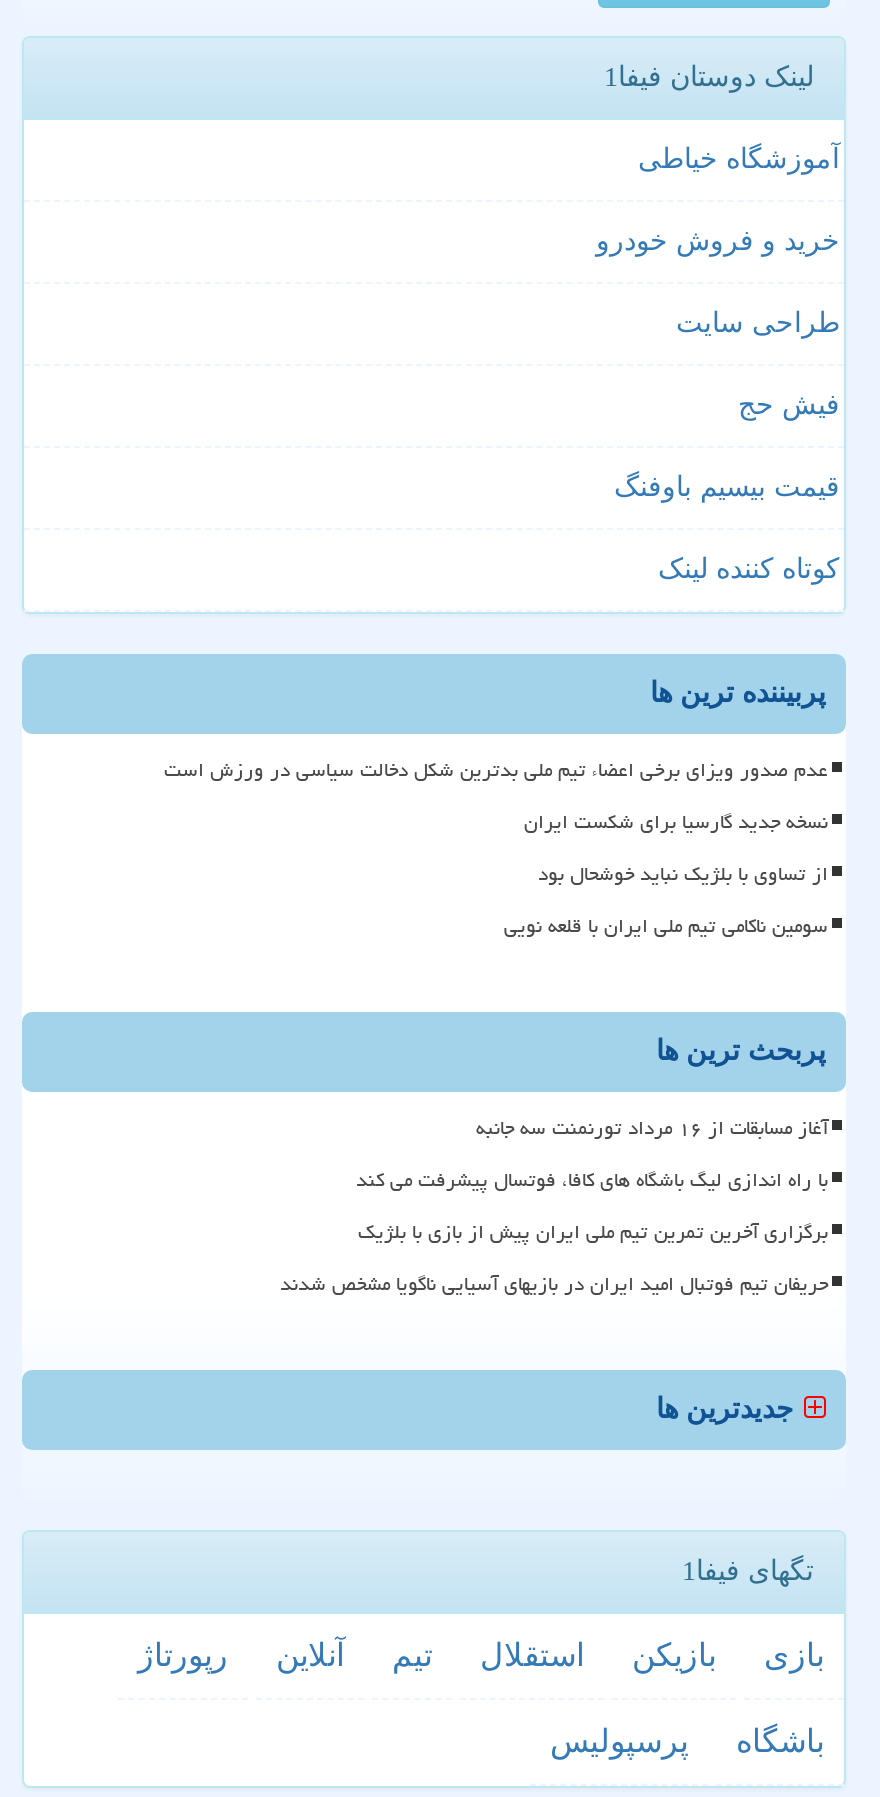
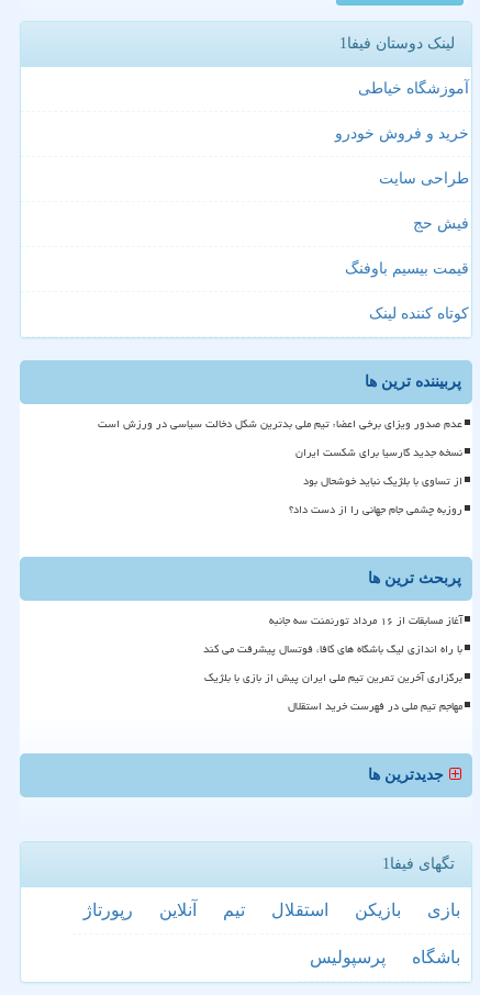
- سومین ناکامی تیم ملی ایران با قلعه نویی
+ روزبه چشمی جام جهانی را از دست داد؟

- حریفان تیم فوتبال امید ایران در بازیهای آسیایی ناگویا مشخص شدند
+ مهاجم تیم ملی در فهرست خرید استقلال
